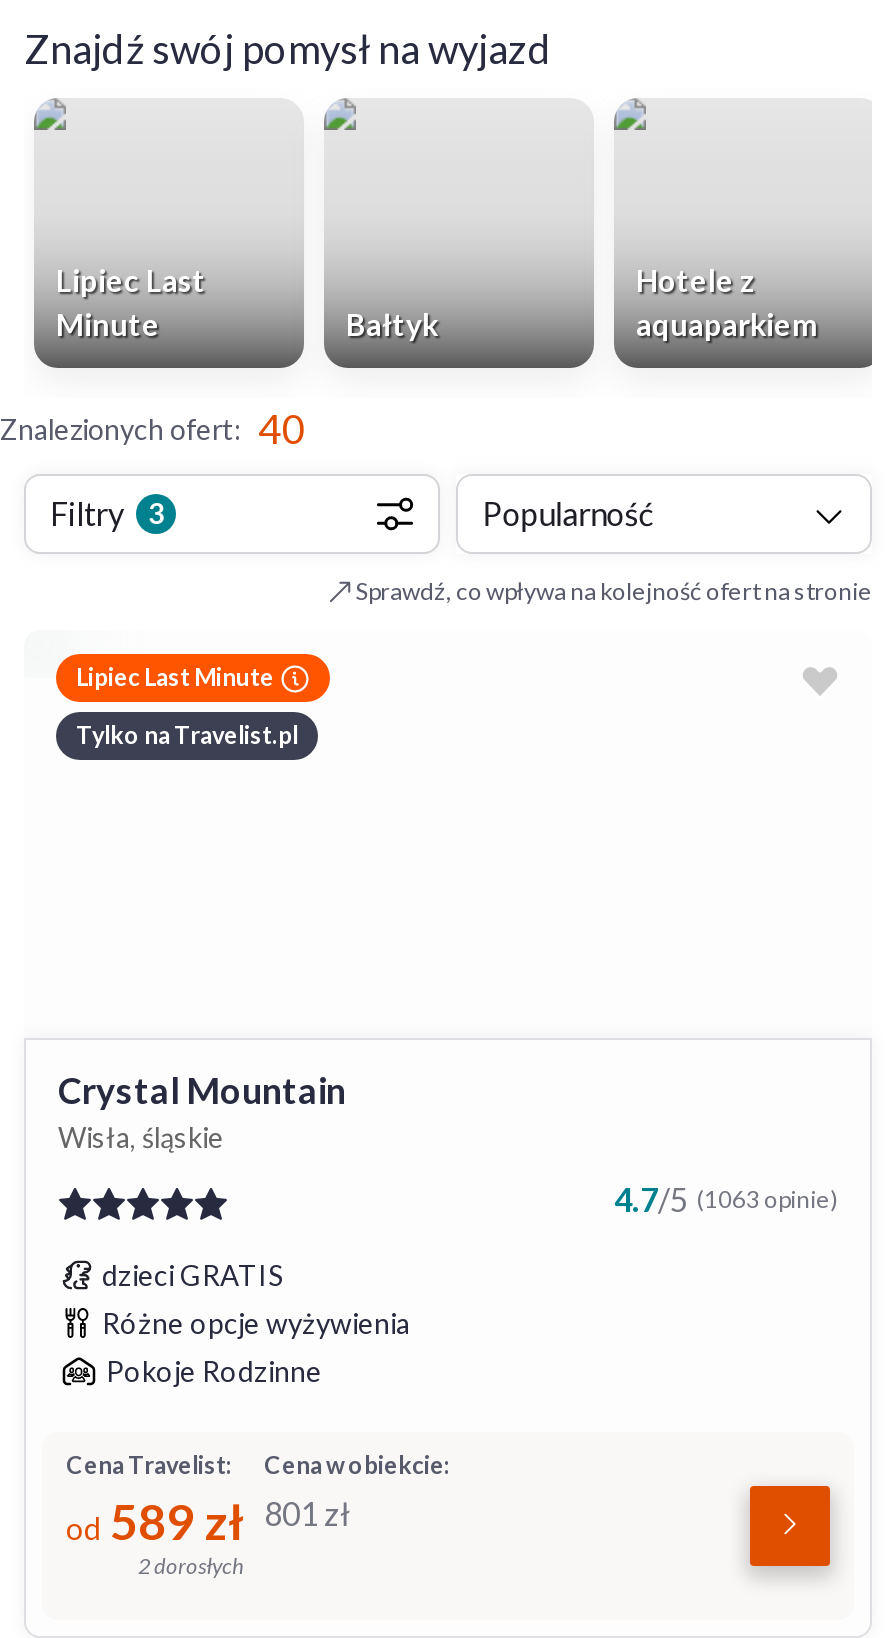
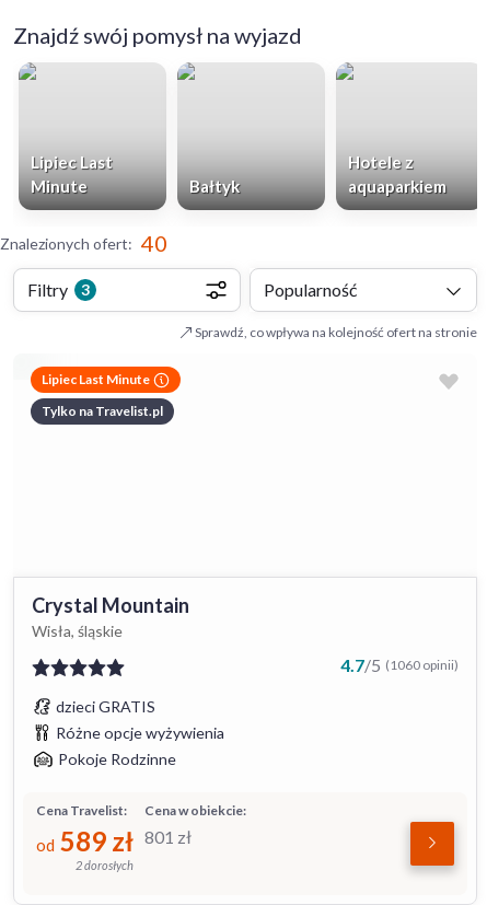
- 4.7/5 (1063 opinie)
+ 4.7/5 (1060 opinii)
